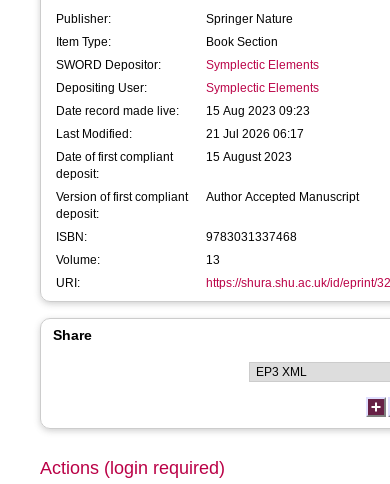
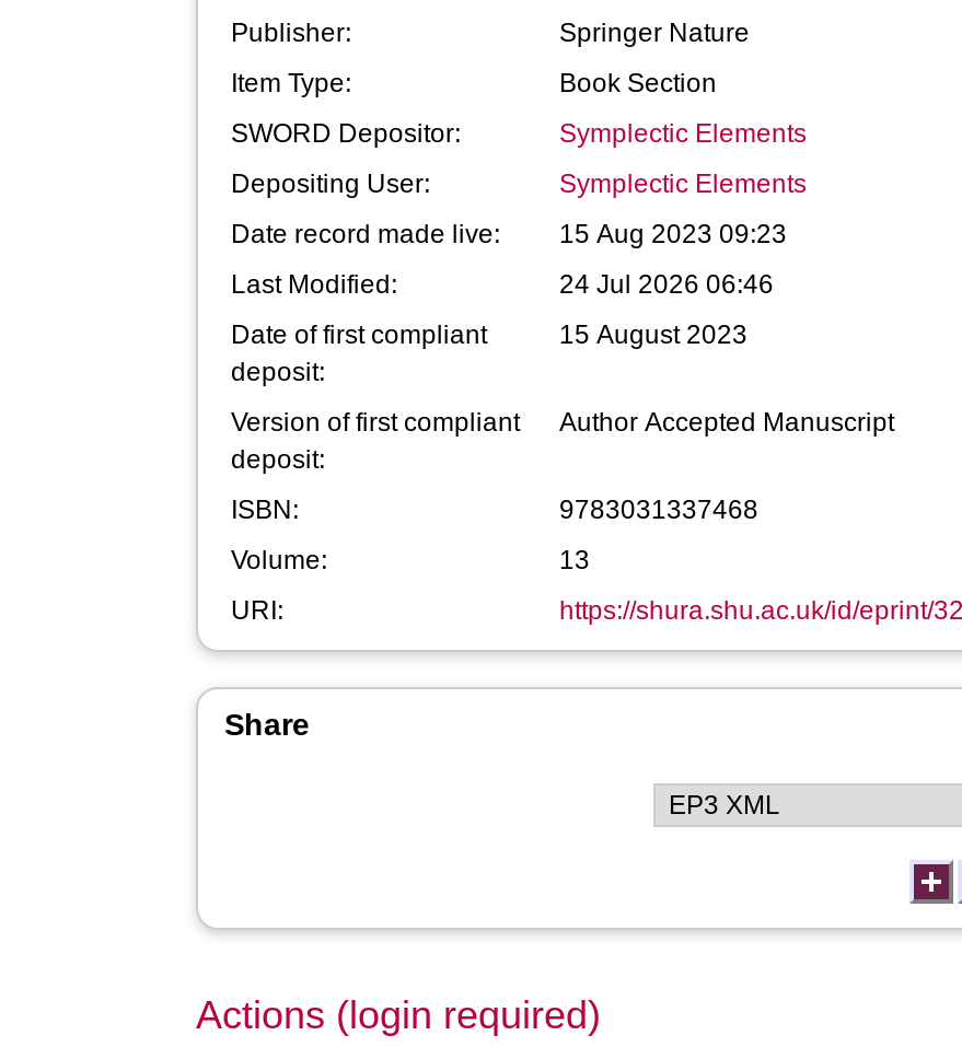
- 21 Jul 2026 06:17
+ 24 Jul 2026 06:46
